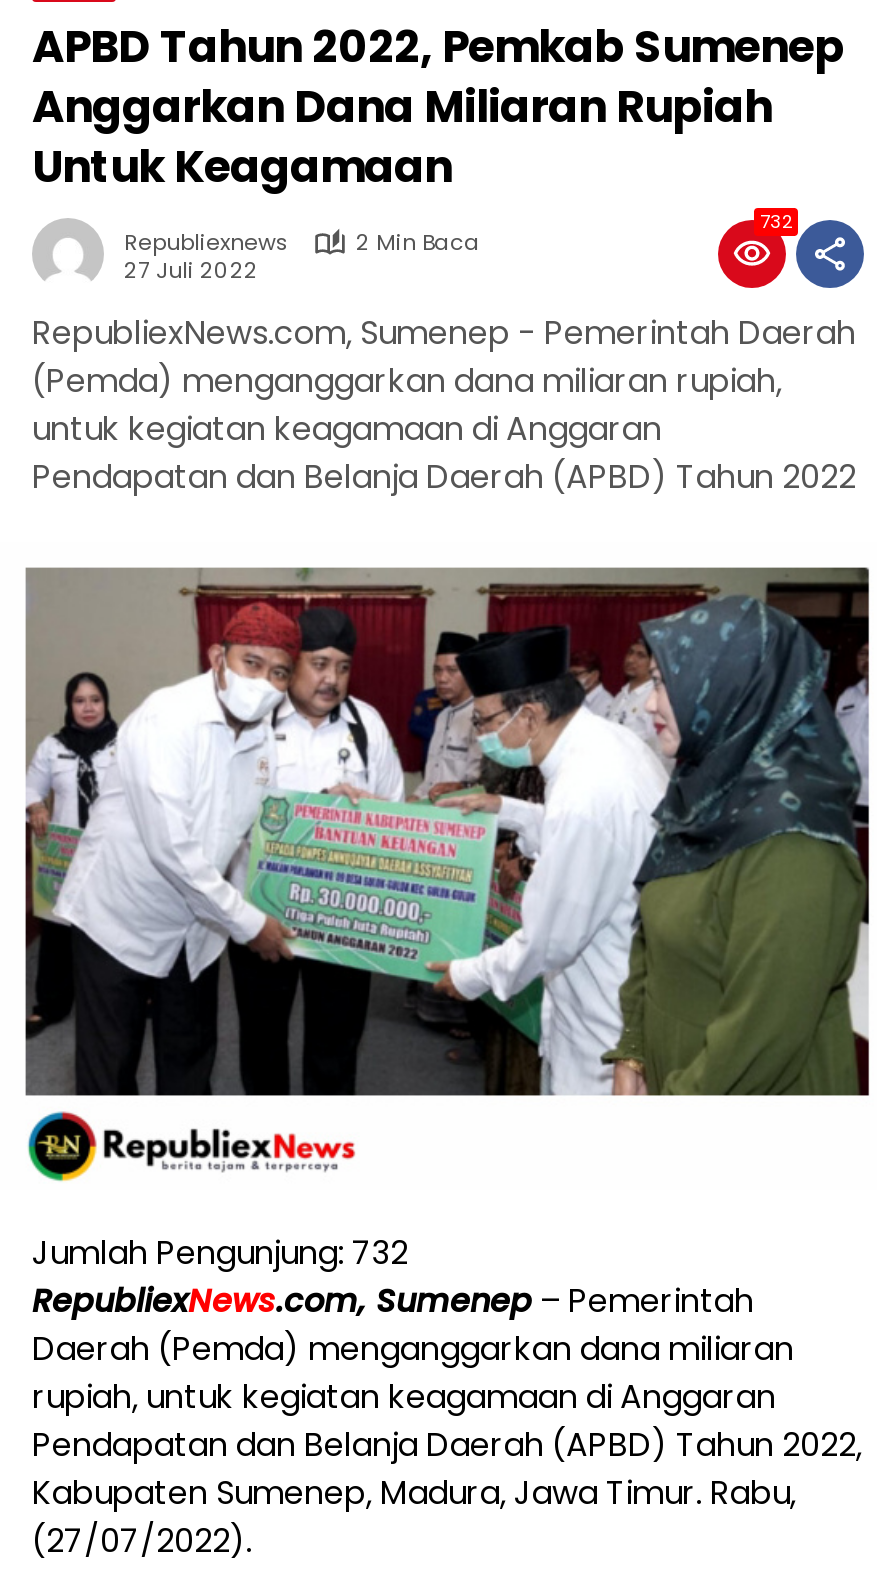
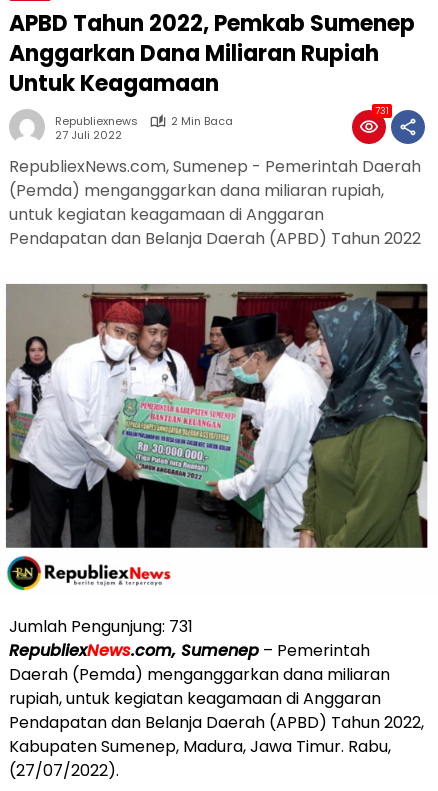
- 732
+ 731

- Jumlah Pengunjung: 732
+ Jumlah Pengunjung: 731
